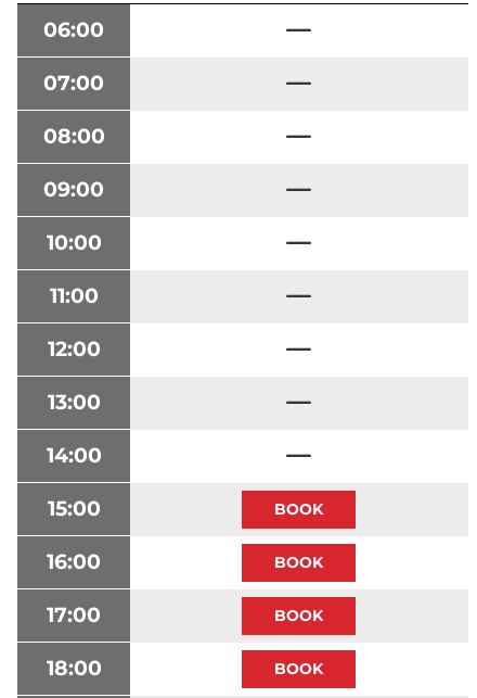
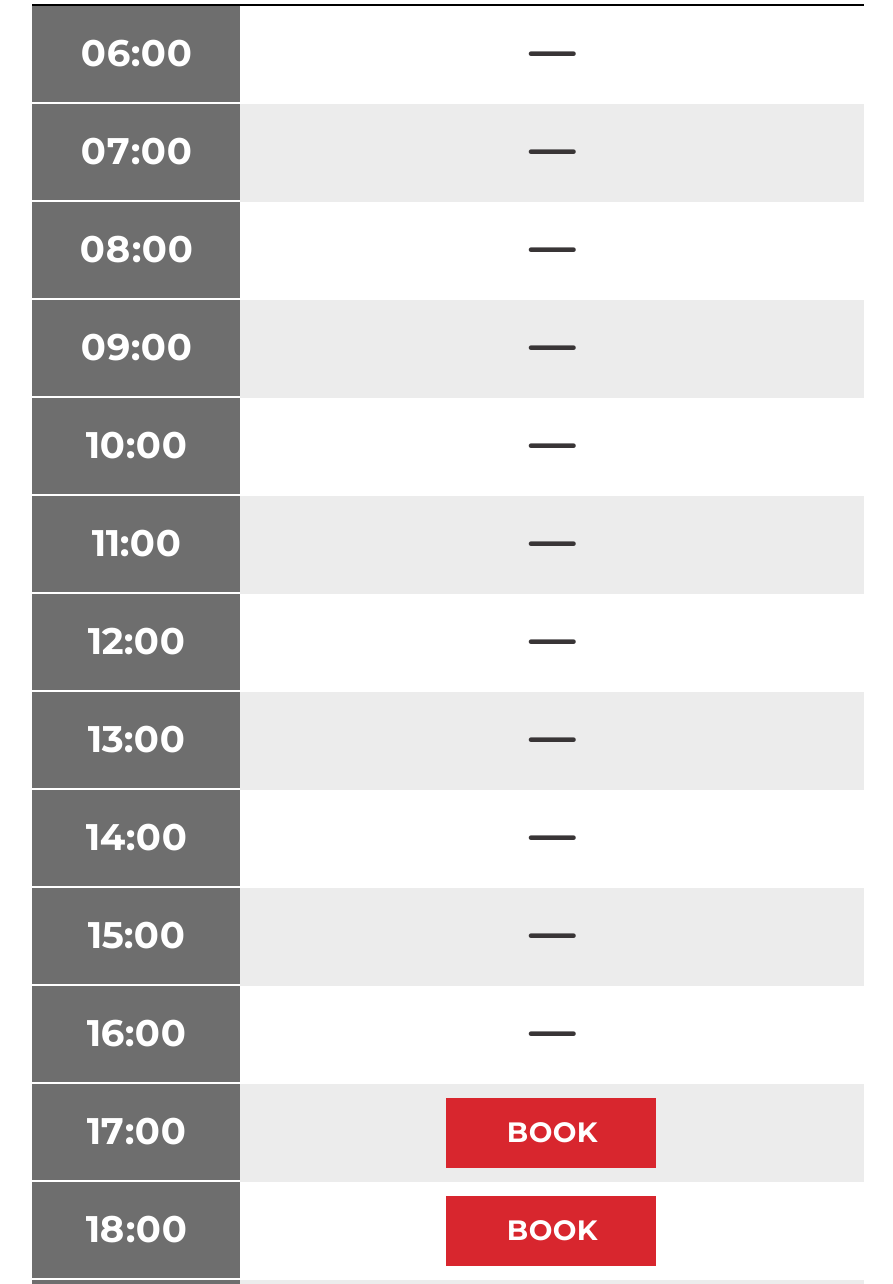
- [image]

- [image]
